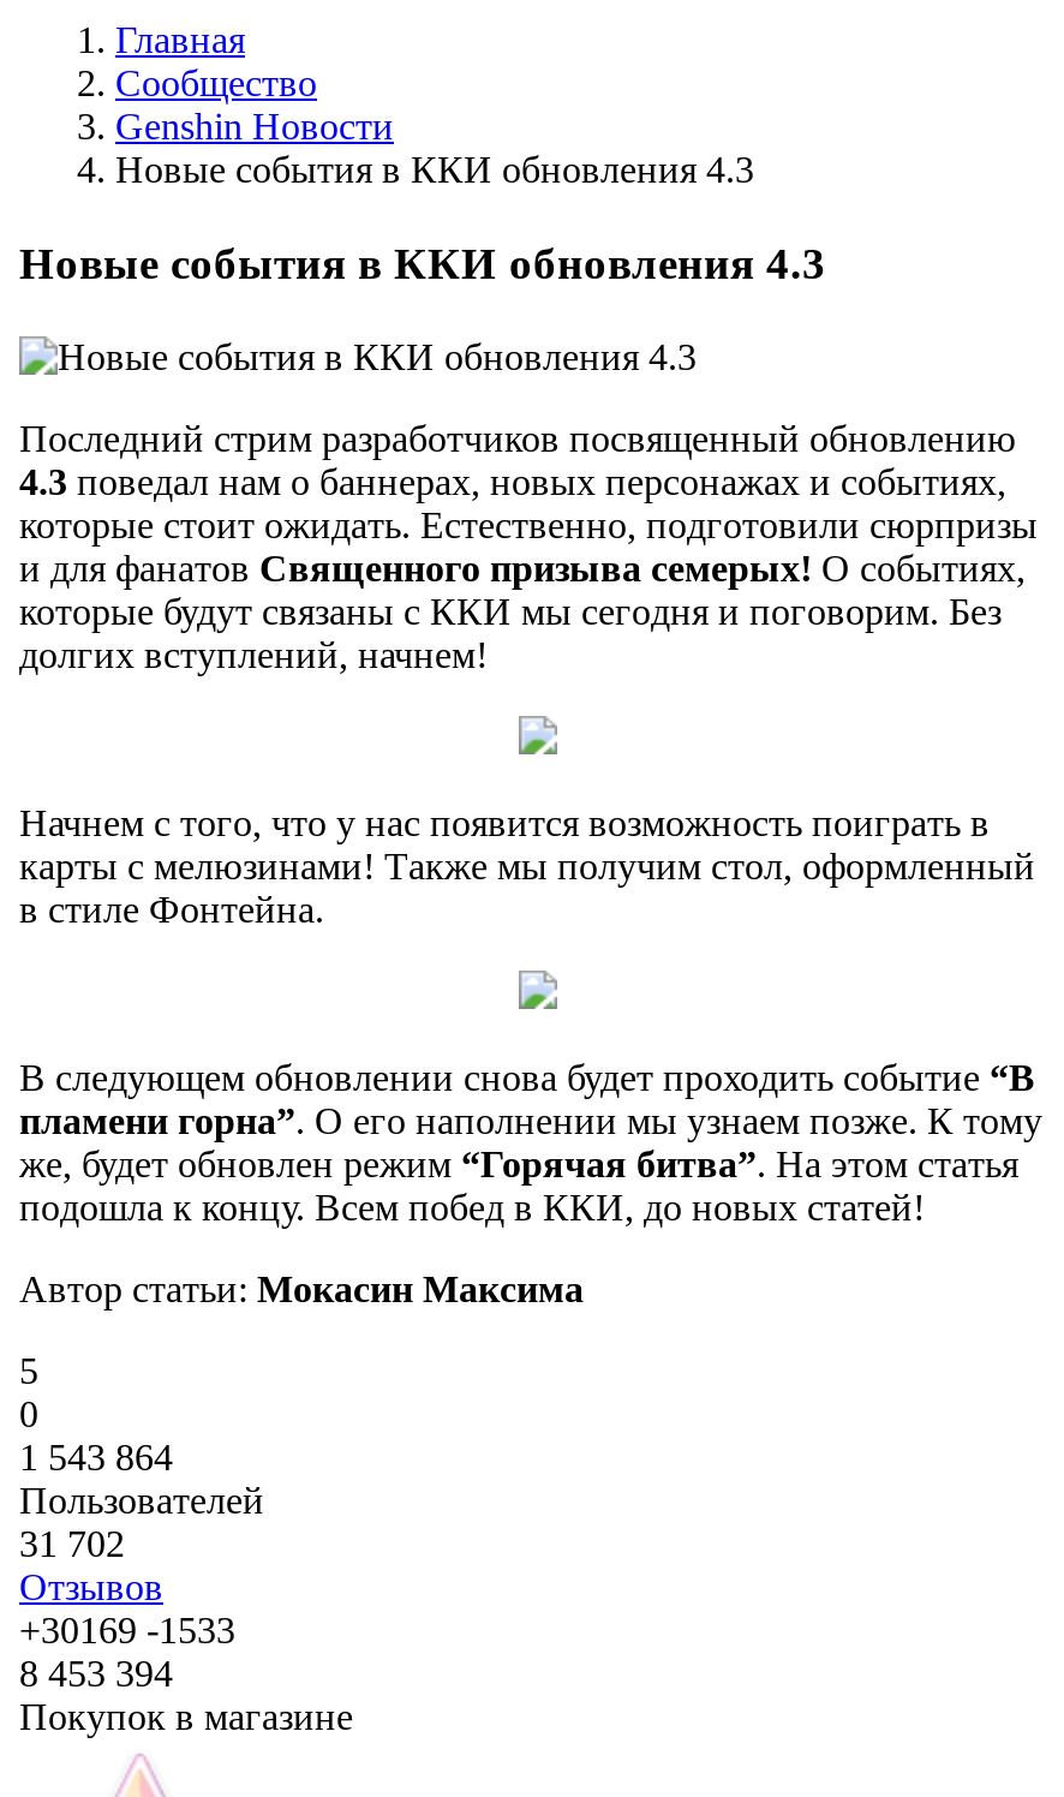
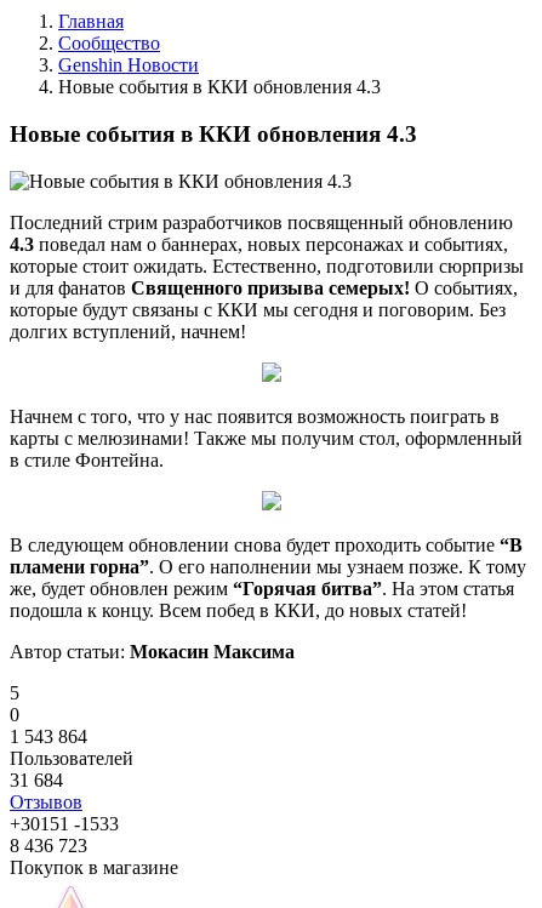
- 31 702
+ 31 684

- +30169 -1533
+ +30151 -1533

- 8 453 394
+ 8 436 723
